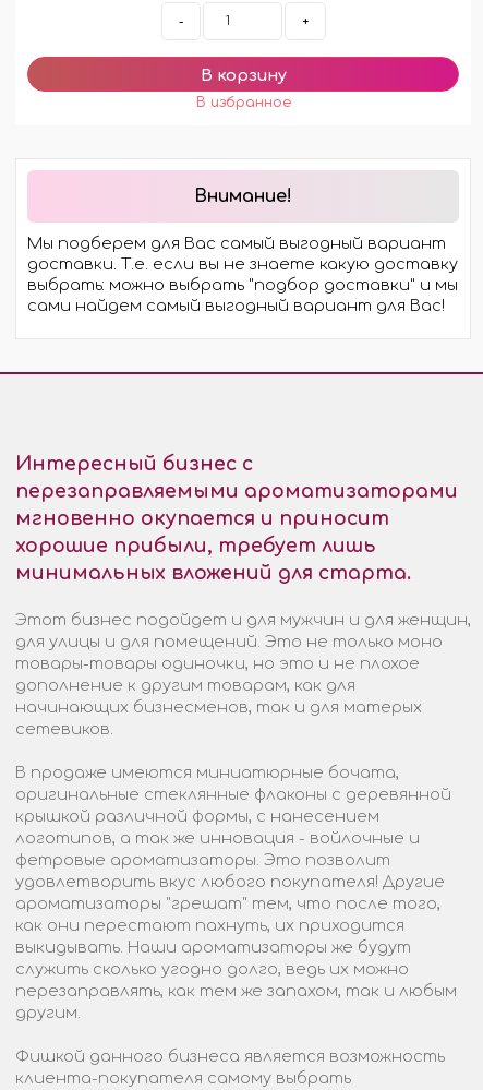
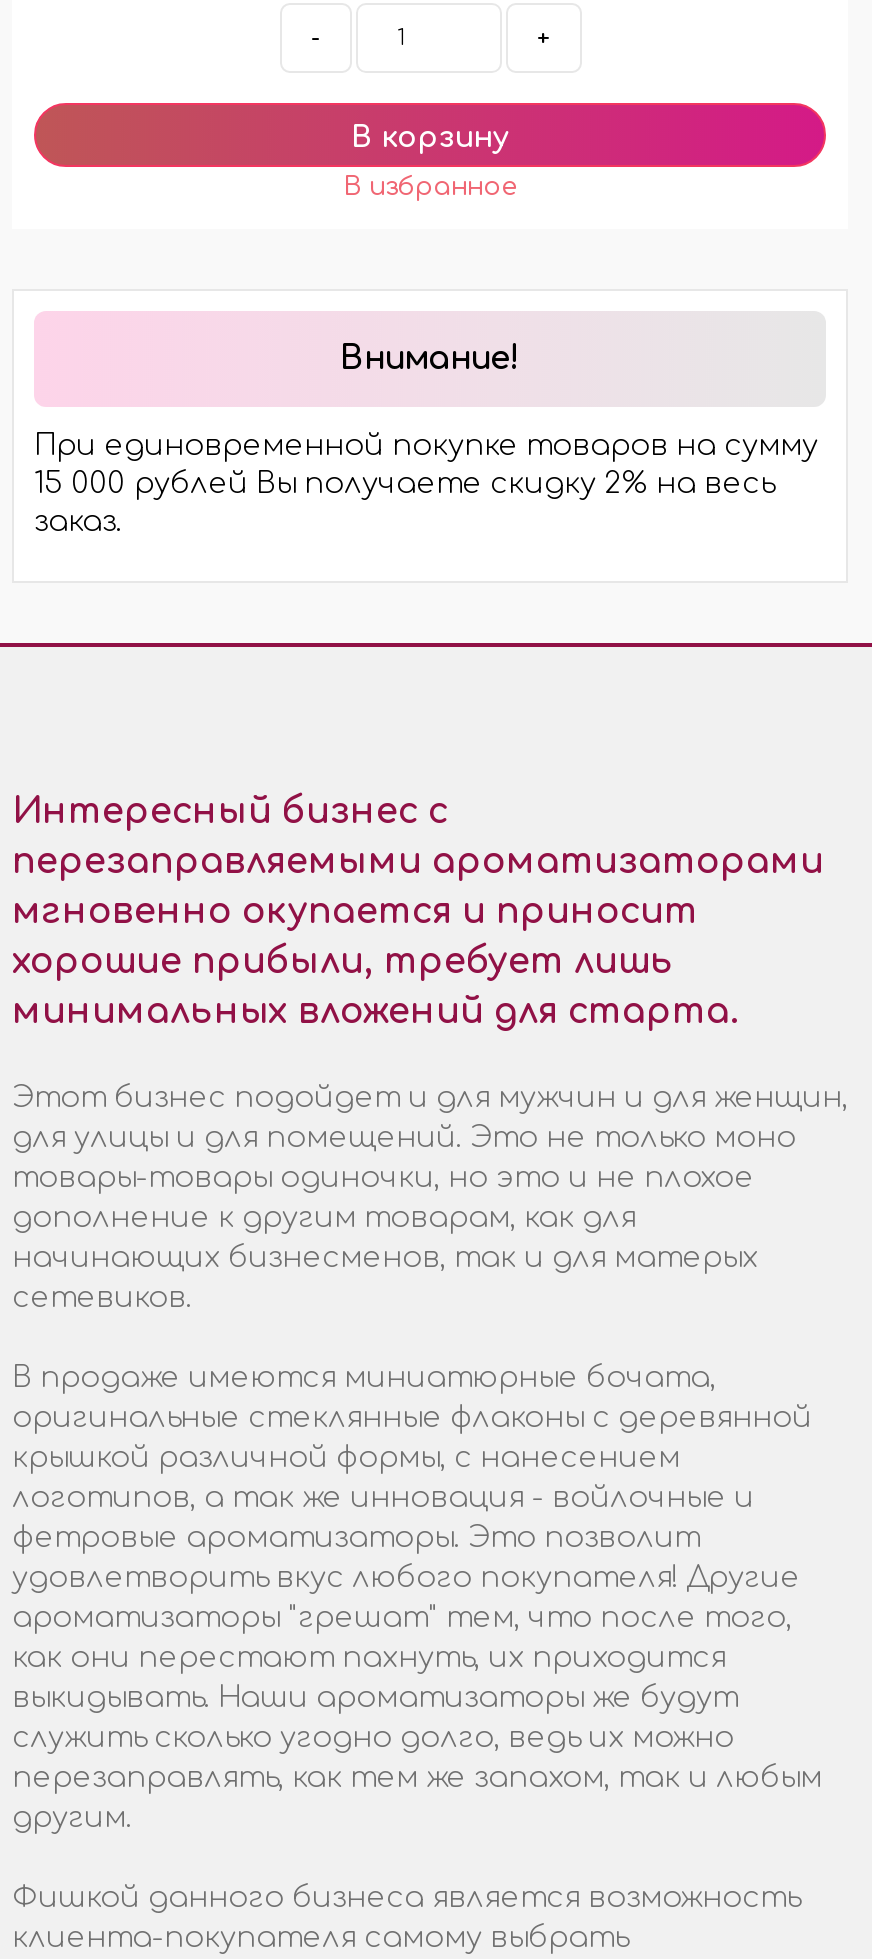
- Мы подберем для Вас самый выгодный вариант
- доставки. Т.е. если вы не знаете какую доставку
- выбрать: можно выбрать "подбор доставки" и мы
- сами найдем самый выгодный вариант для Вас!
+ При единовременной покупке товаров на сумму
+ 15 000 рублей Вы получаете скидку 2% на весь
+ заказ.
